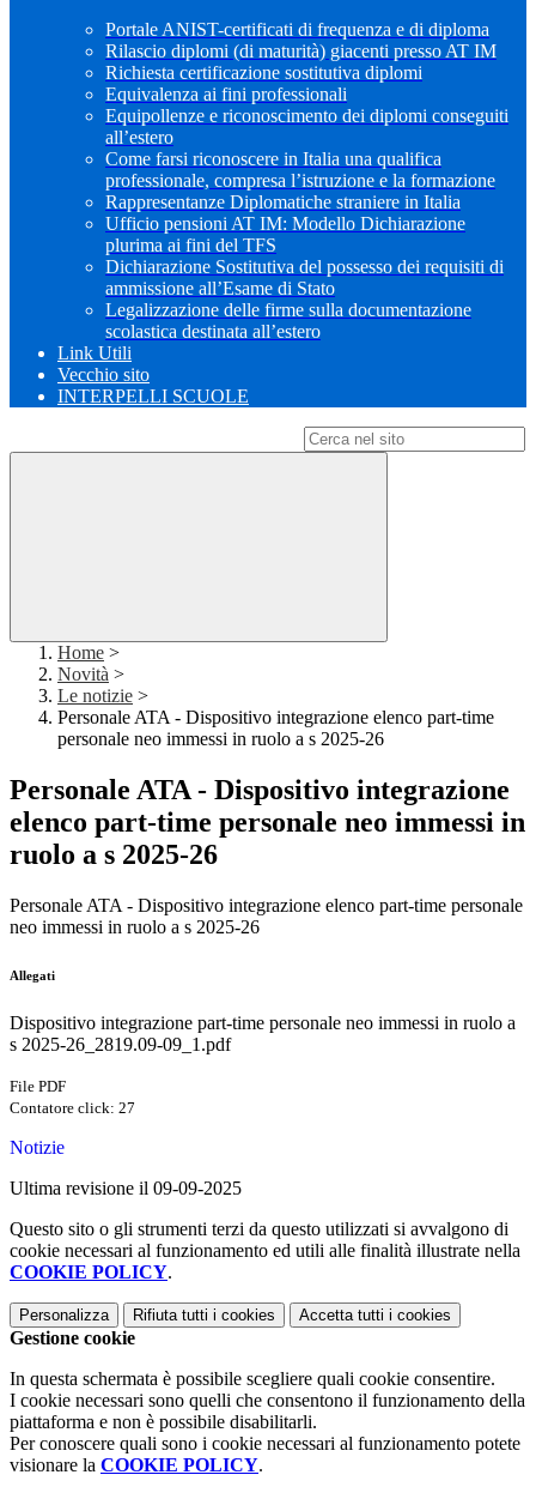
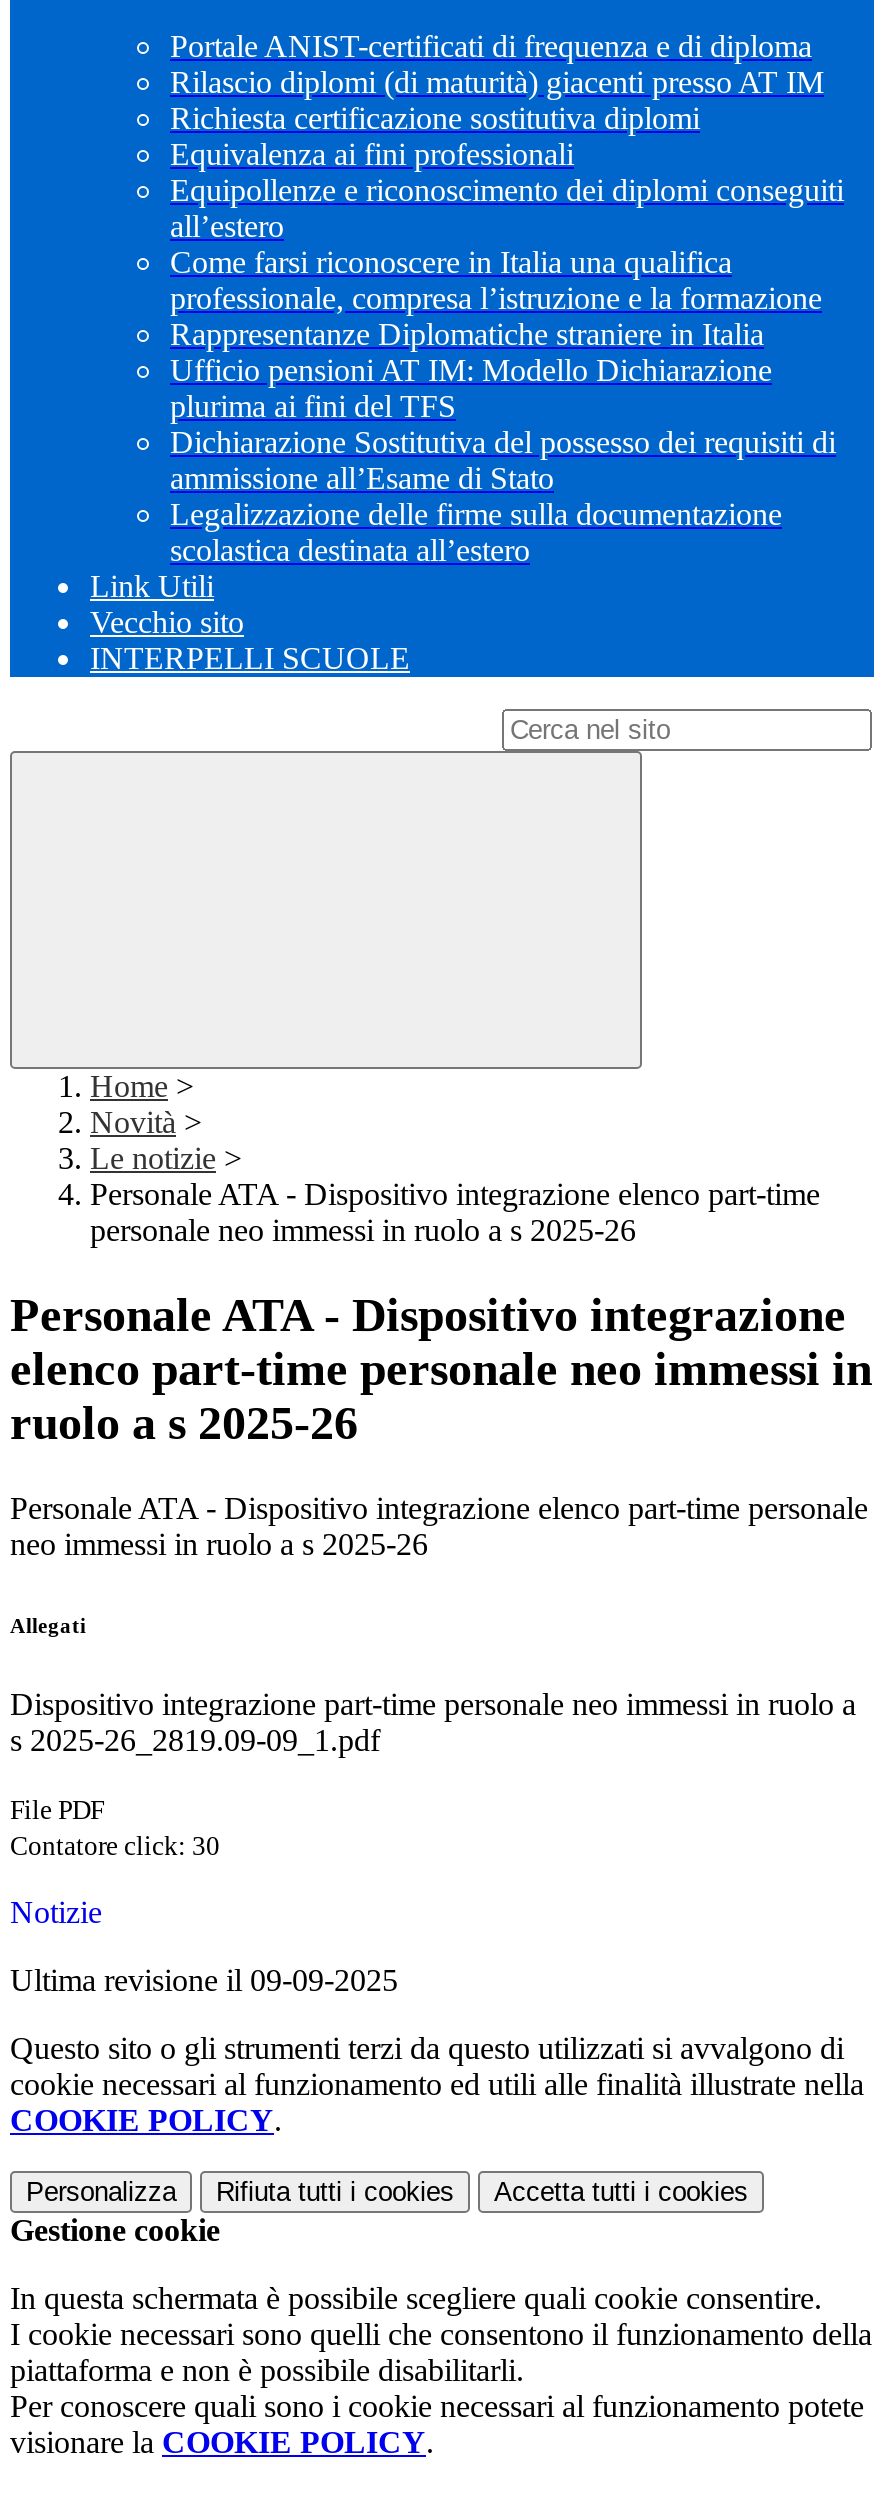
- Contatore click: 27
+ Contatore click: 30
